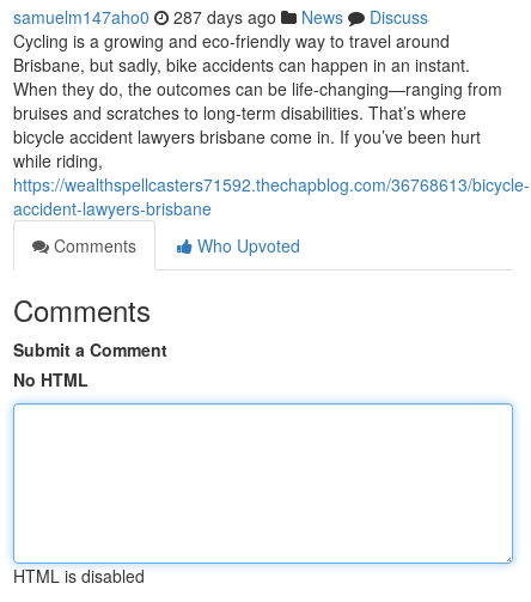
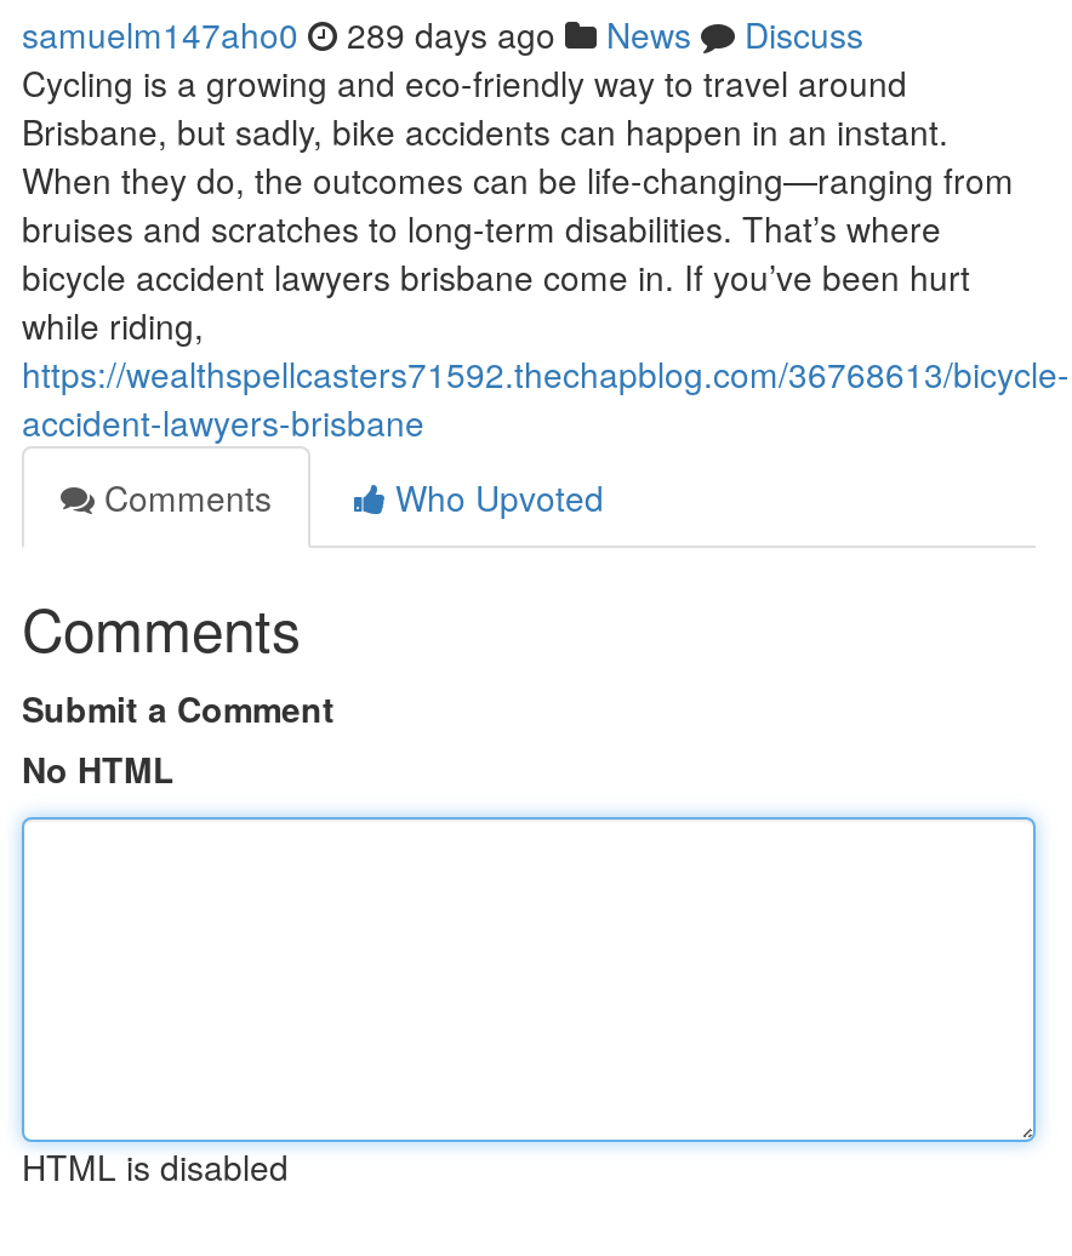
- samuelm147aho0 287 days ago News Discuss
+ samuelm147aho0 289 days ago News Discuss
